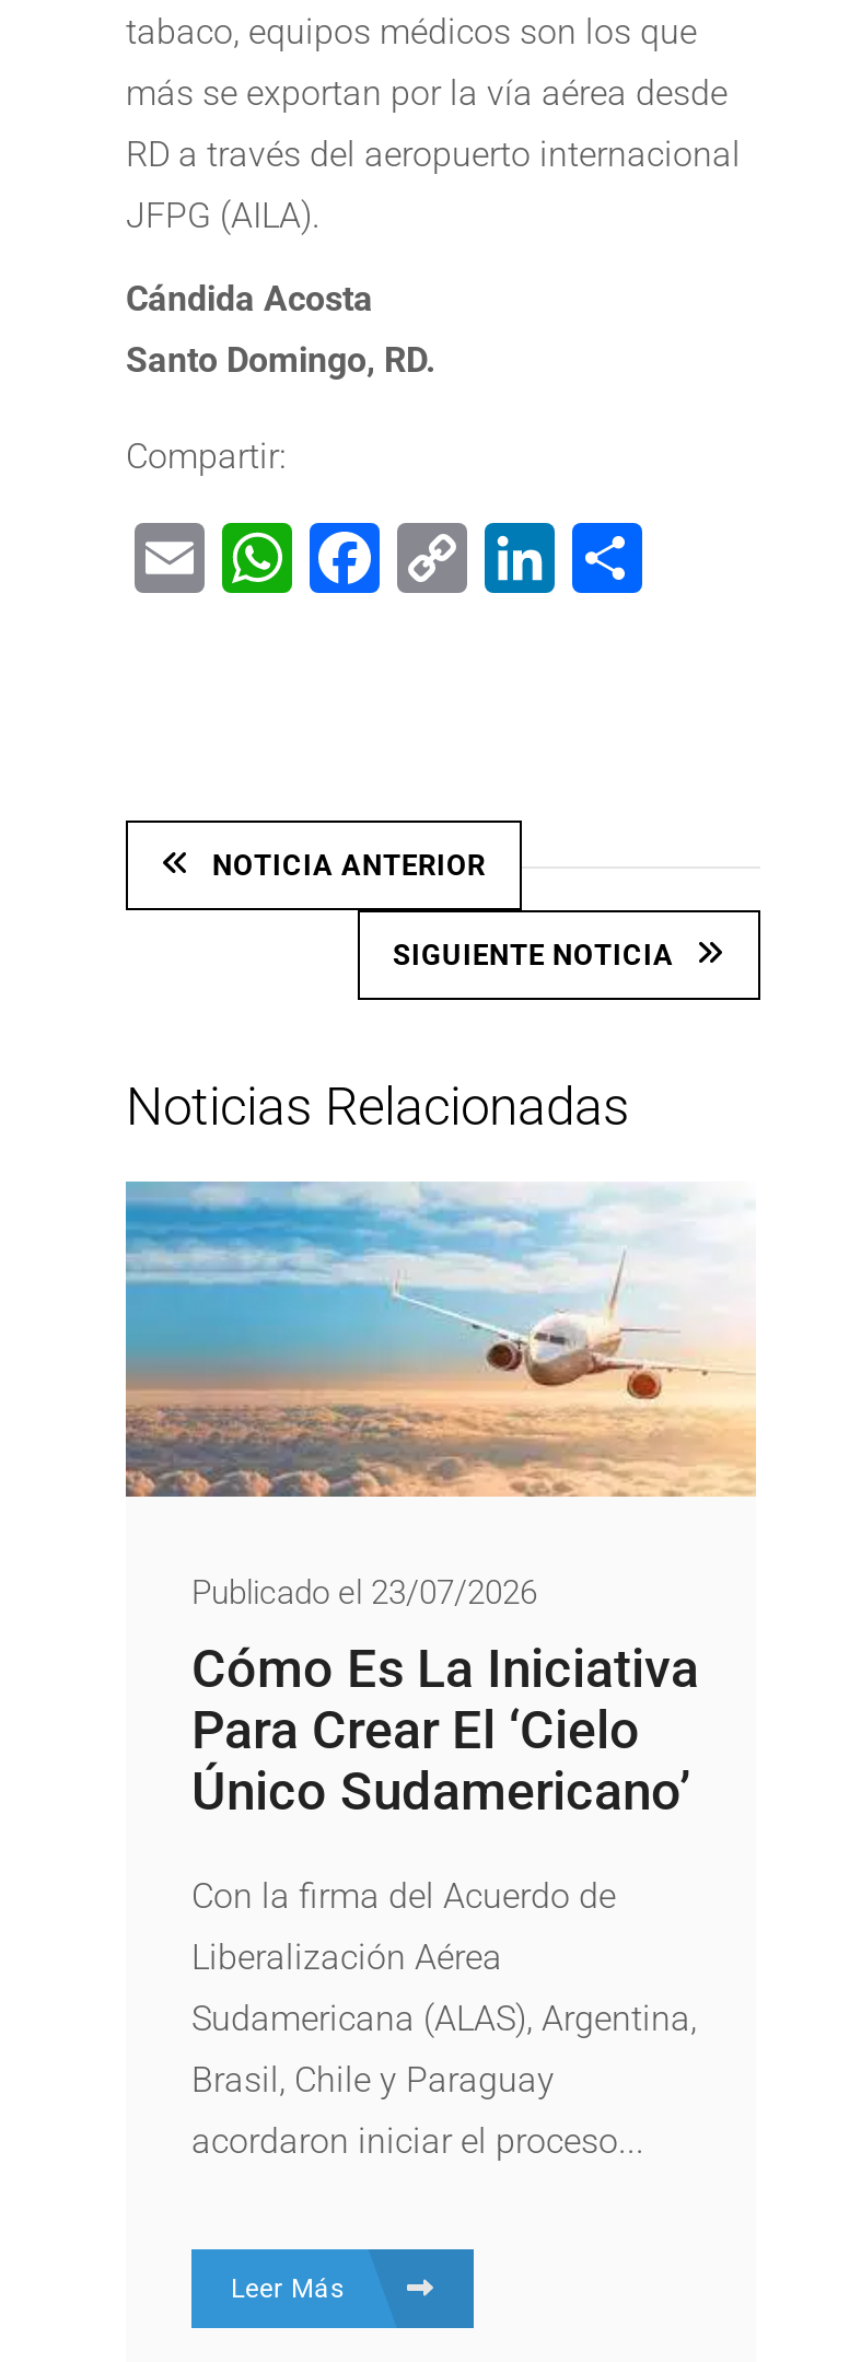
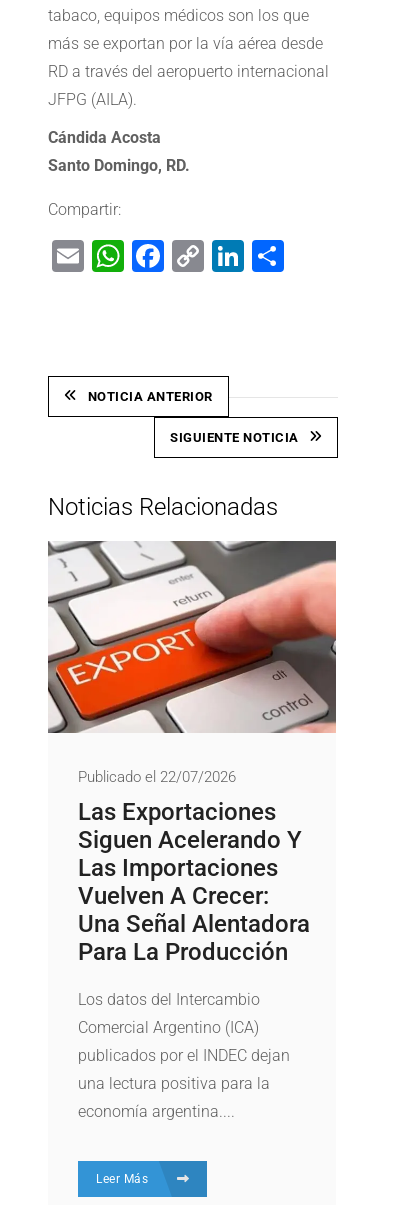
- [image]
- Publicado el 23/07/2026
- Cómo Es La Iniciativa
- Para Crear El ‘cielo
- Único Sudamericano’
+ [image]
+ Publicado el 22/07/2026
+ Las Exportaciones
+ Siguen Acelerando Y
+ Las Importaciones
+ Vuelven A Crecer:
+ Una Señal Alentadora
+ Para La Producción

- Con la firma del Acuerdo de
+ Los datos del Intercambio

- Liberalización Aérea
+ Comercial Argentino (ICA)

- Sudamericana (ALAS), Argentina,
+ publicados por el INDEC dejan

- Brasil, Chile y Paraguay
+ una lectura positiva para la

- acordaron iniciar el proceso...
+ economía argentina....
